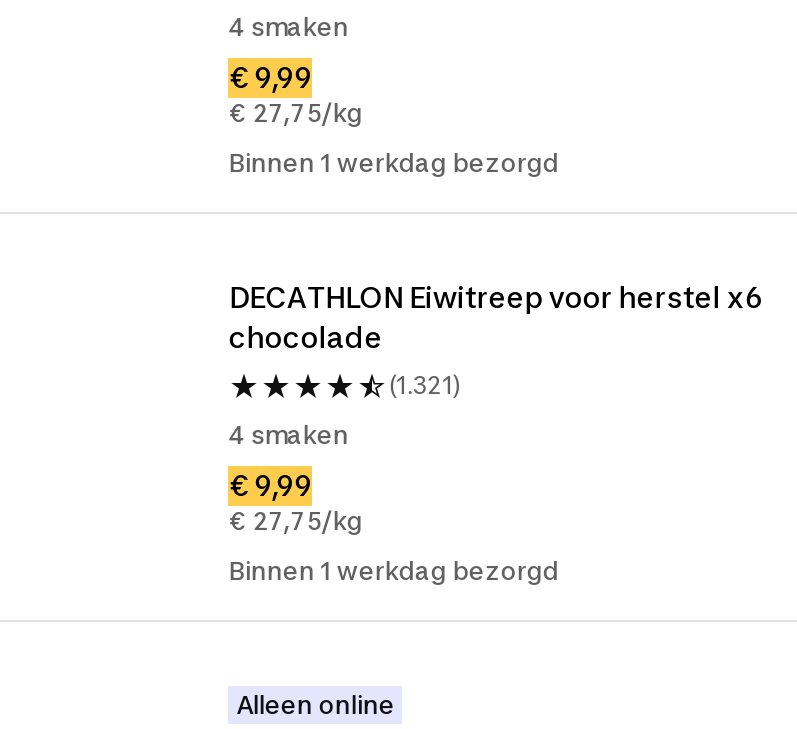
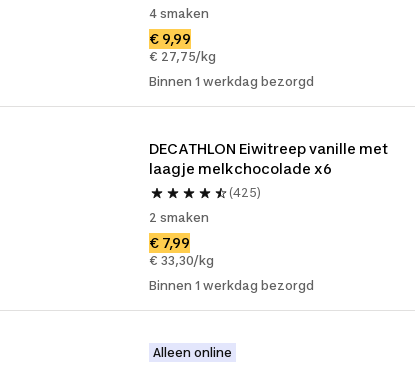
- DECATHLON Eiwitreep voor herstel x6
- chocolade
+ DECATHLON Eiwitreep vanille met
+ laagje melkchocolade x6

- (1.321)
+ (425)

- 4 smaken
+ 2 smaken

- € 9,99
- € 27,75/kg
+ € 7,99
+ € 33,30/kg
